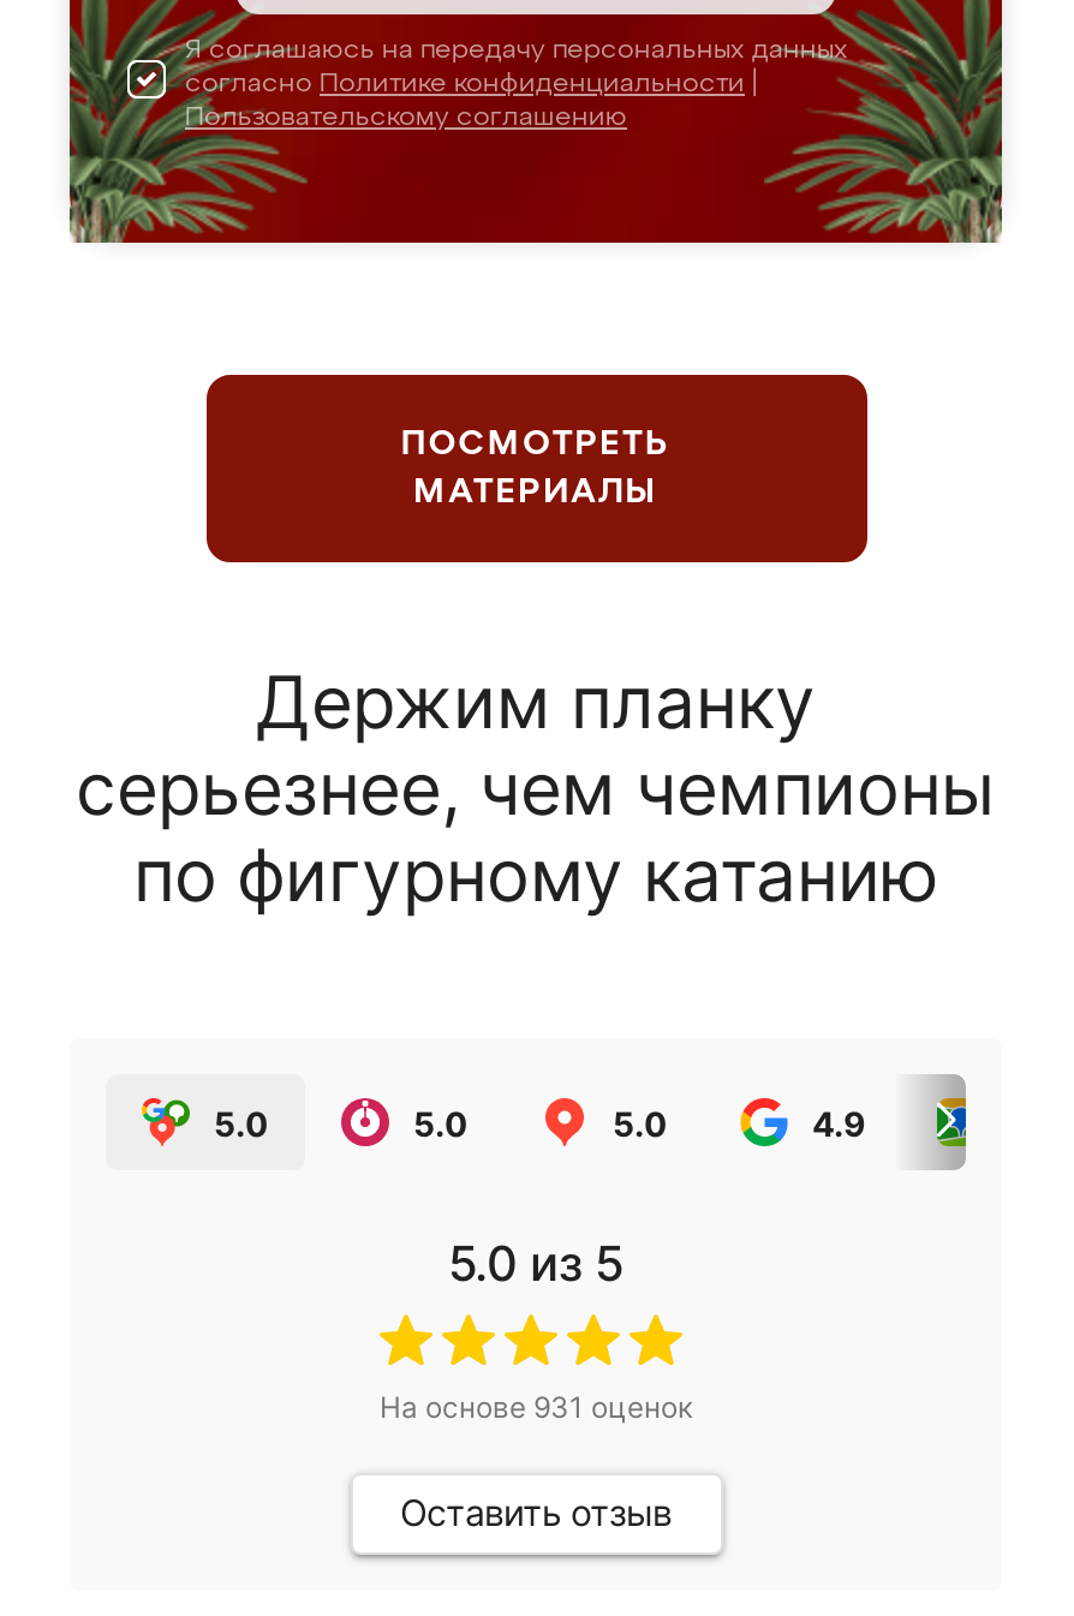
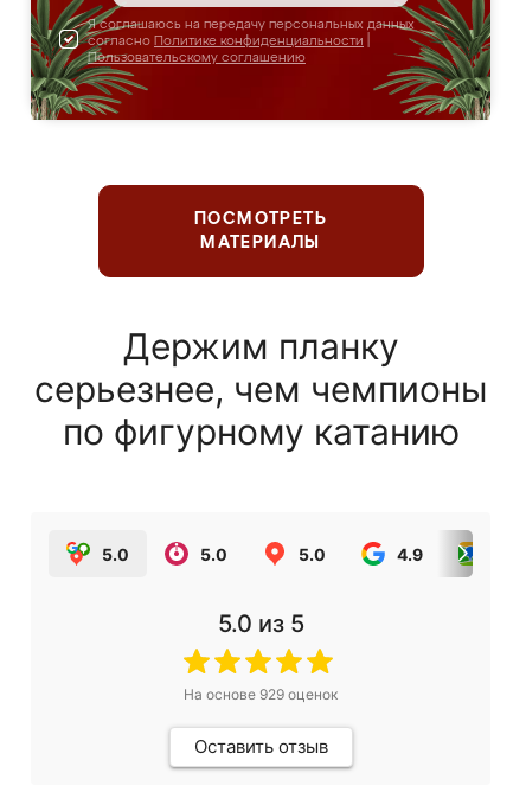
- На основе 931 оценок
+ На основе 929 оценок
